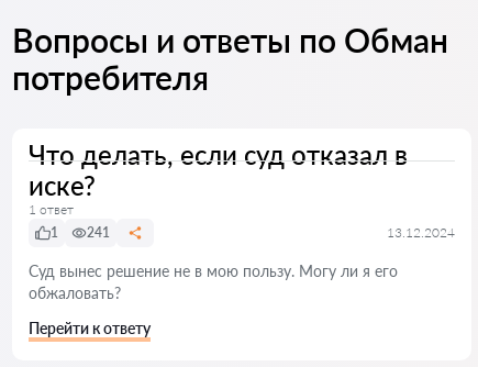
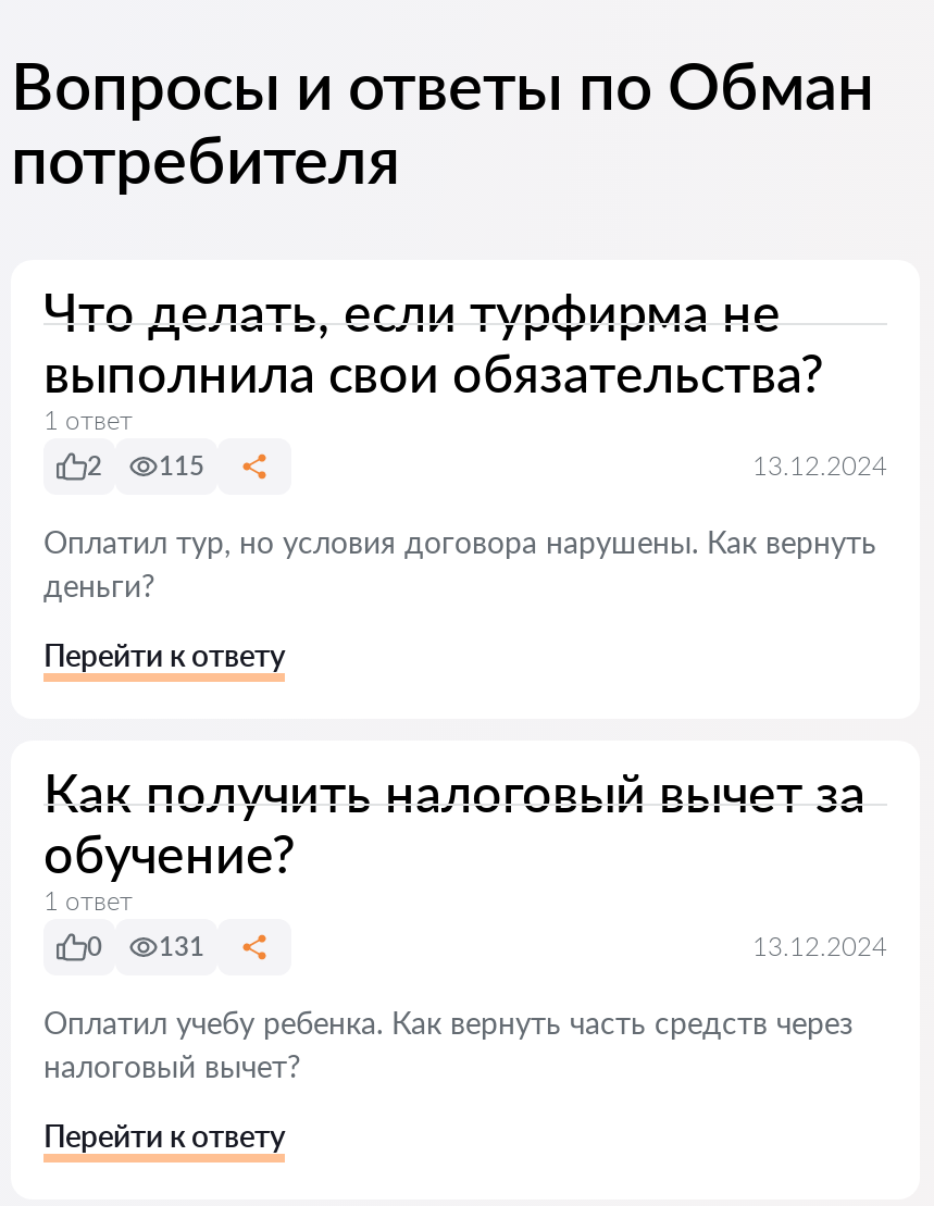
- Что делать, если суд отказал в
- иске?
+ Что делать, если турфирма не
+ выполнила свои обязательства?

- 1
+ 2

- 241
+ 115

- Суд вынес решение не в мою пользу. Могу ли я его
- обжаловать?
+ Оплатил тур, но условия договора нарушены. Как вернуть
+ деньги?
+ Перейти к ответу
+ Как получить налоговый вычет за
+ обучение?
+ 1 ответ
+ 0
+ 131
+ 13.12.2024
+ Оплатил учебу ребенка. Как вернуть часть средств через
+ налоговый вычет?
